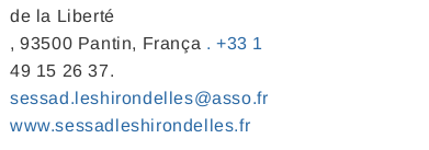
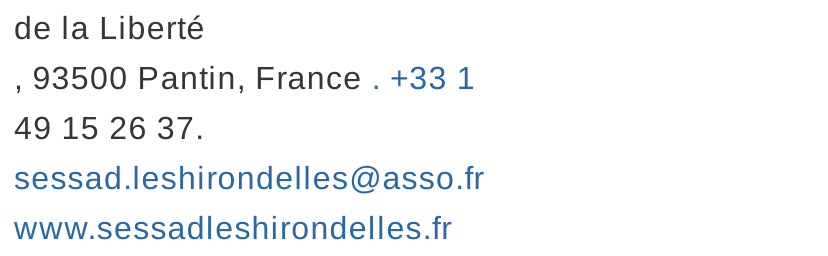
- , 93500 Pantin, França. +33 1
+ , 93500 Pantin, France. +33 1
